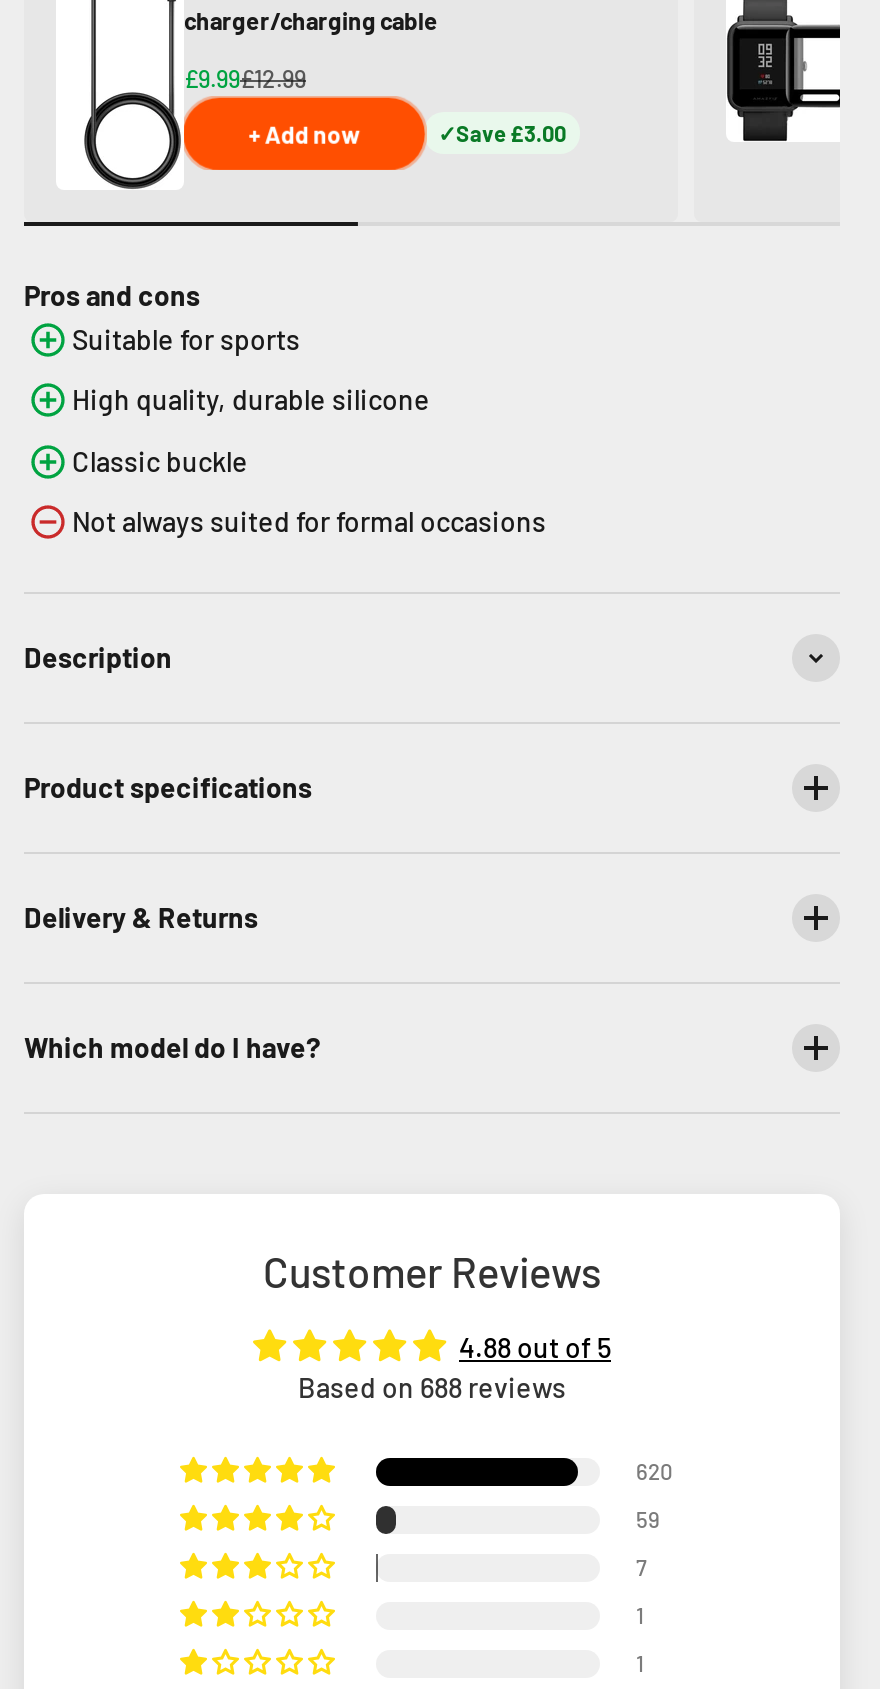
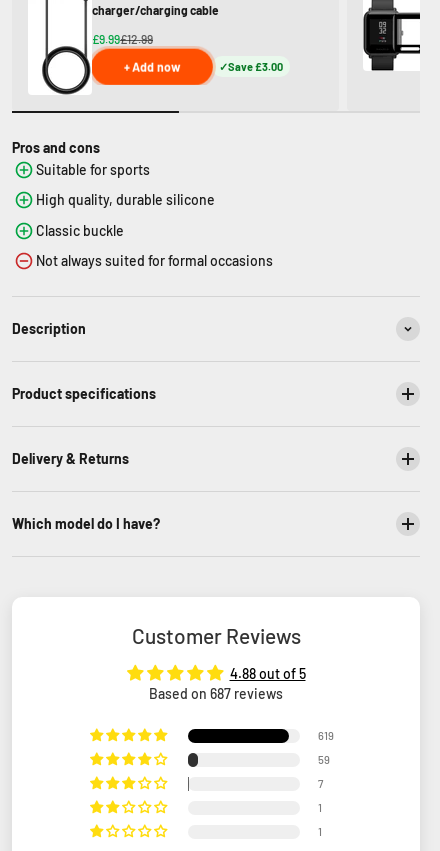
- Based on 688 reviews
+ Based on 687 reviews

- 620
+ 619
